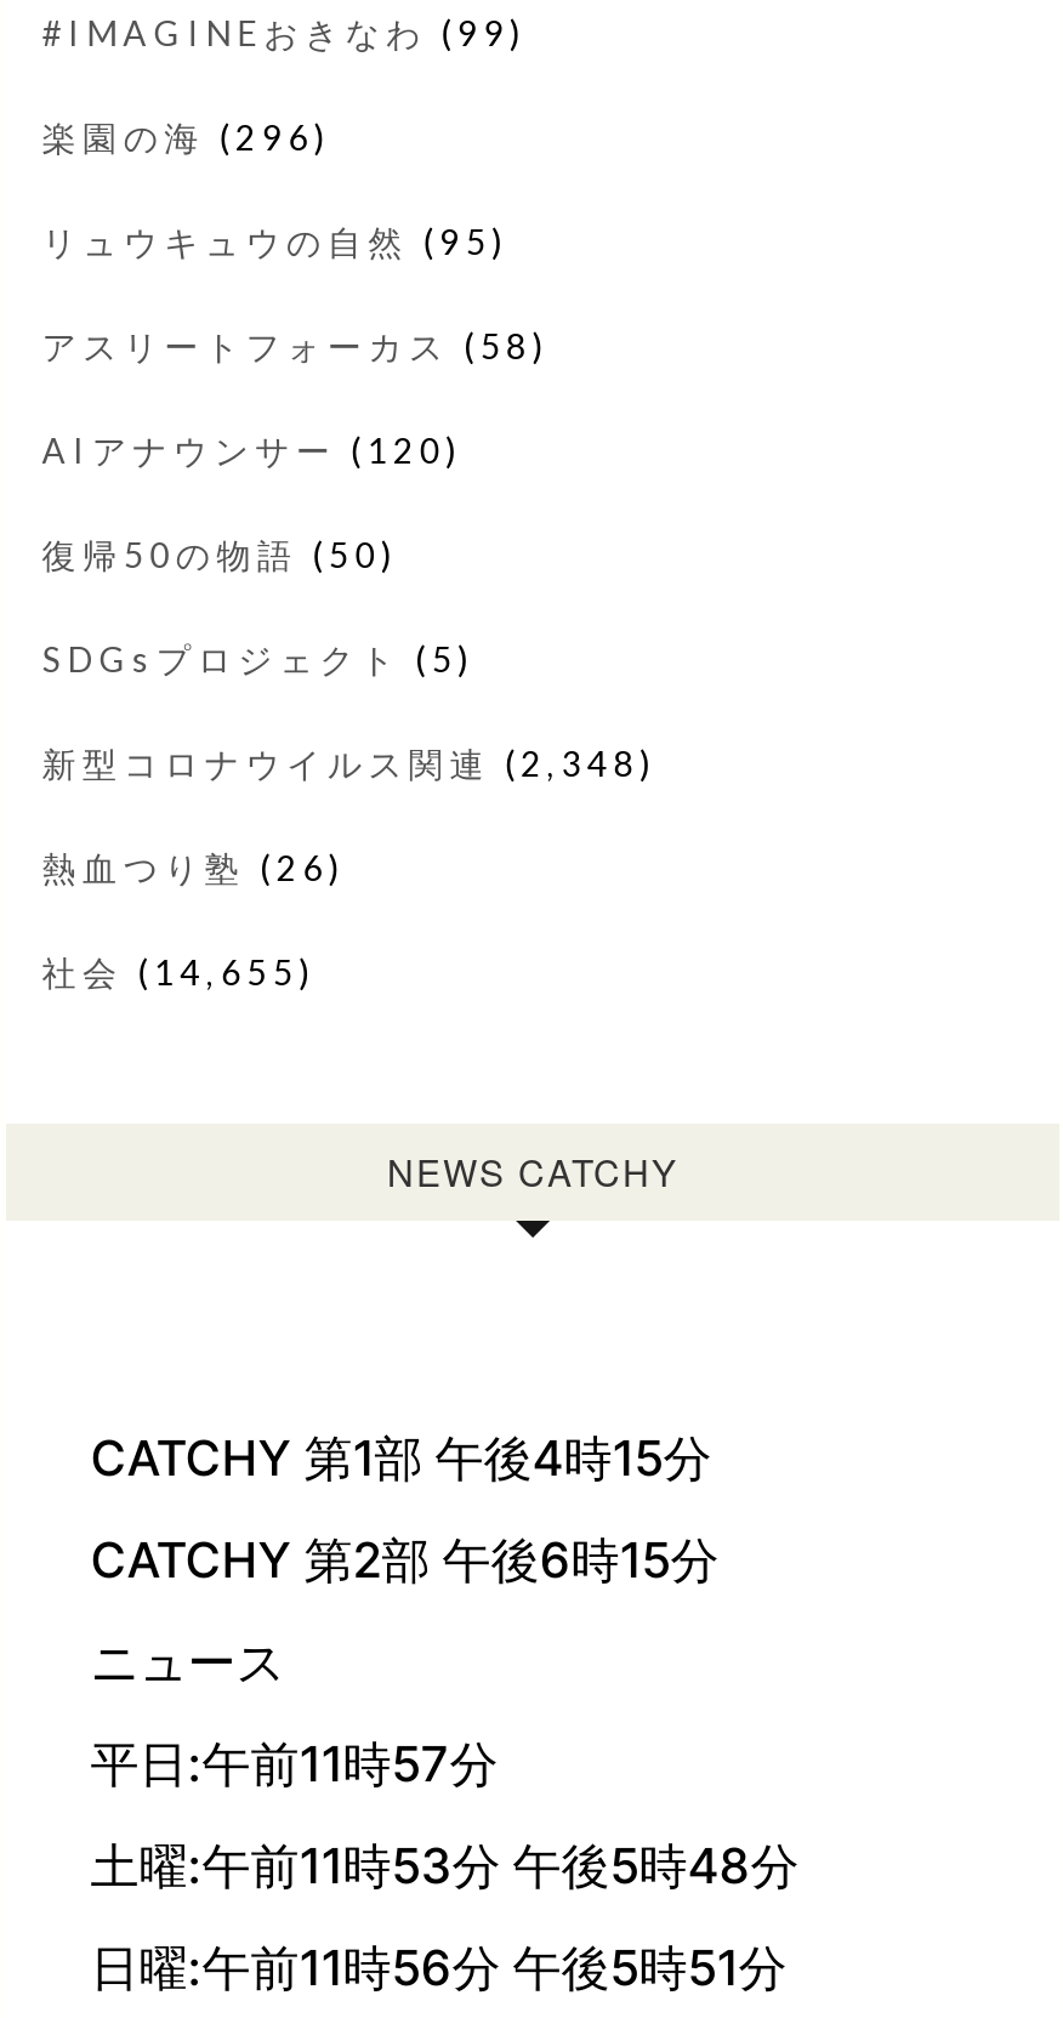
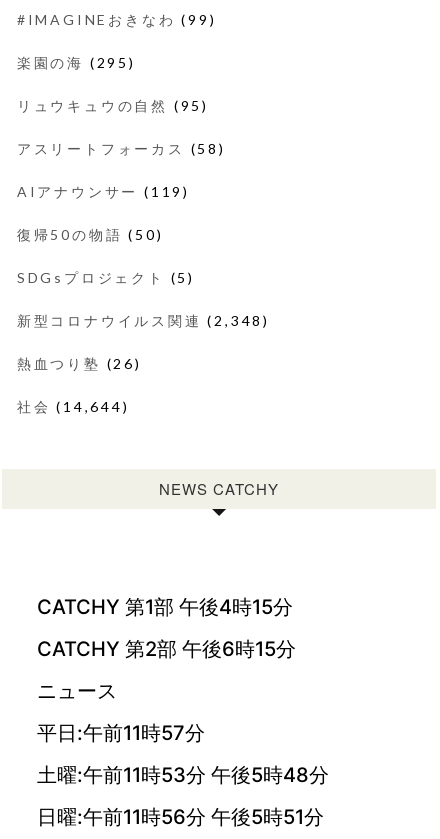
- 楽園の海(296)
+ 楽園の海(295)

- AIアナウンサー(120)
+ AIアナウンサー(119)

- 社会(14,655)
+ 社会(14,644)
